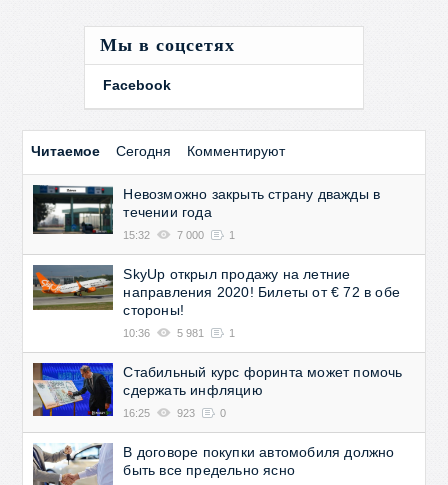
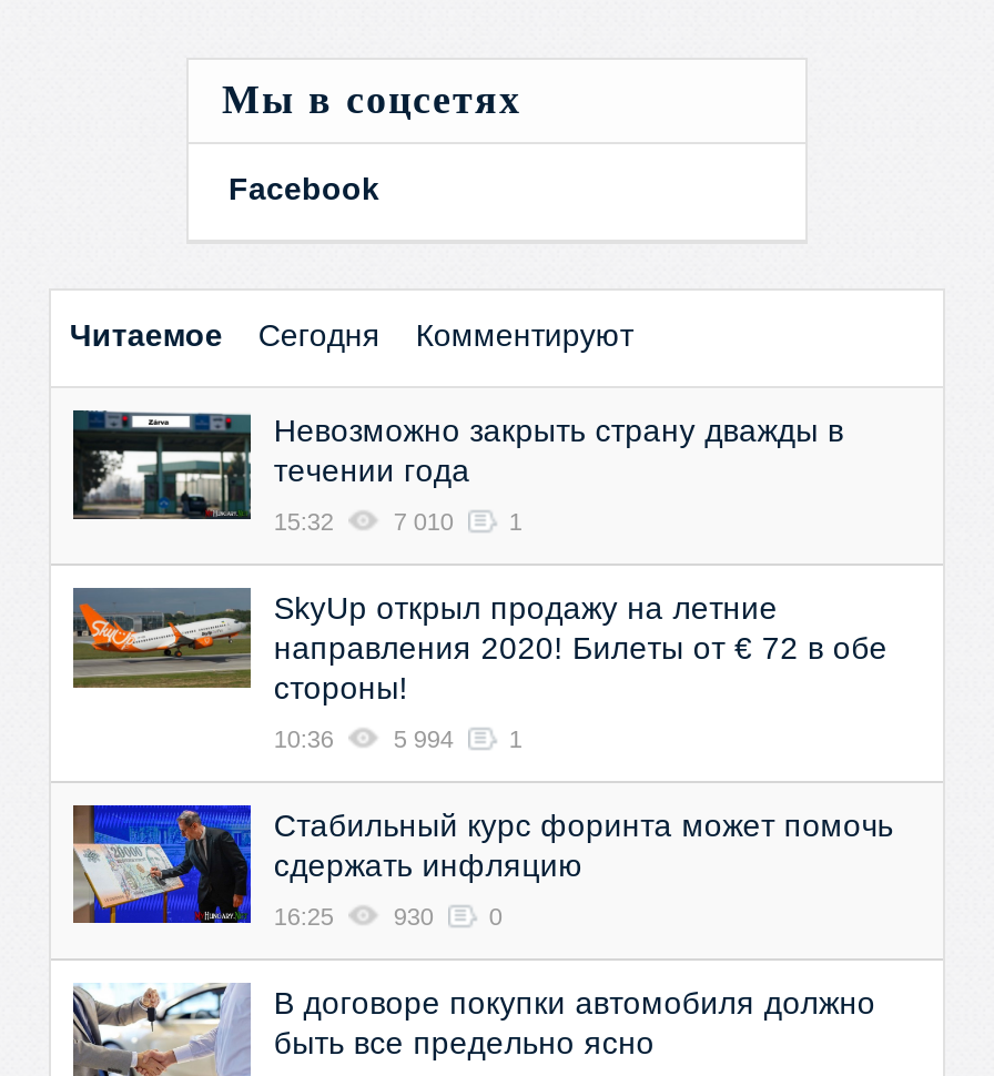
- 7 000
+ 7 010

- 5 981
+ 5 994

- 923
+ 930
